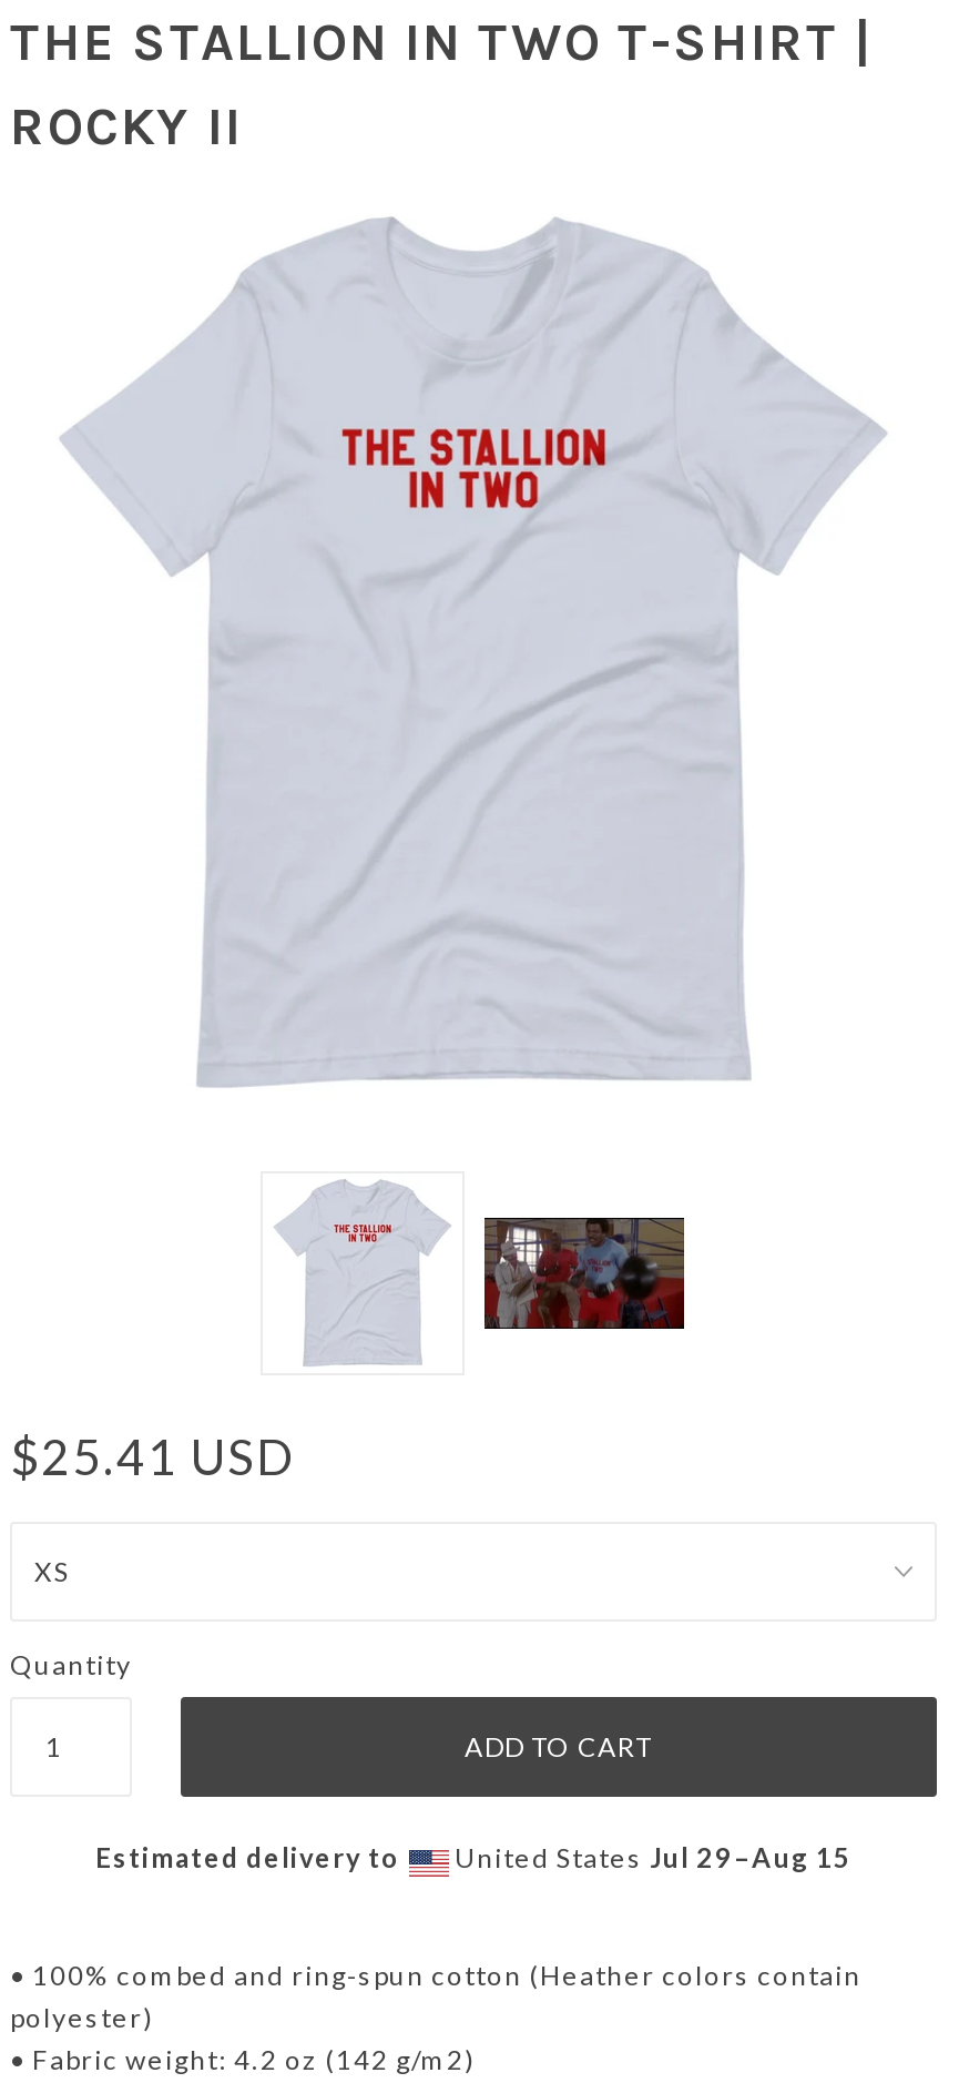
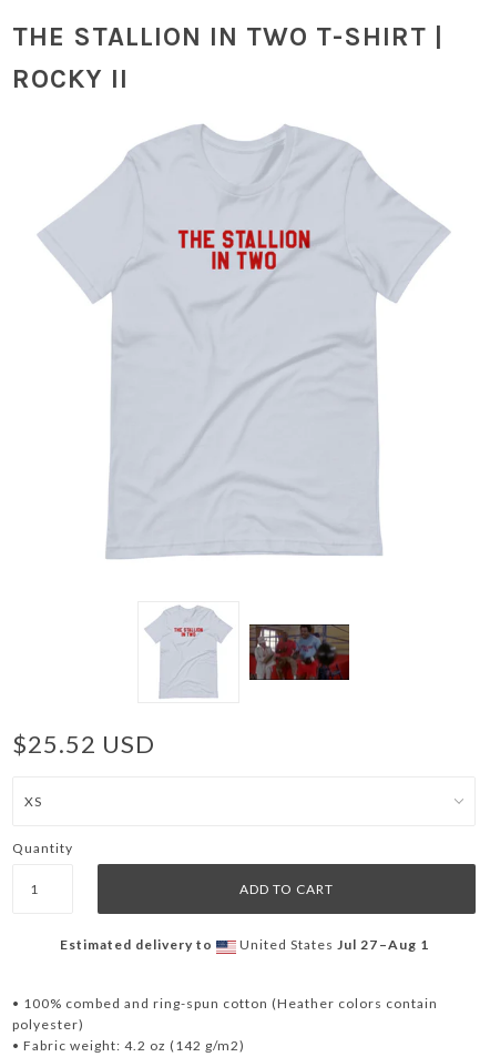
- $25.41 USD
+ $25.52 USD

- United States Jul 29–Aug 15
+ United States Jul 27–Aug 1
